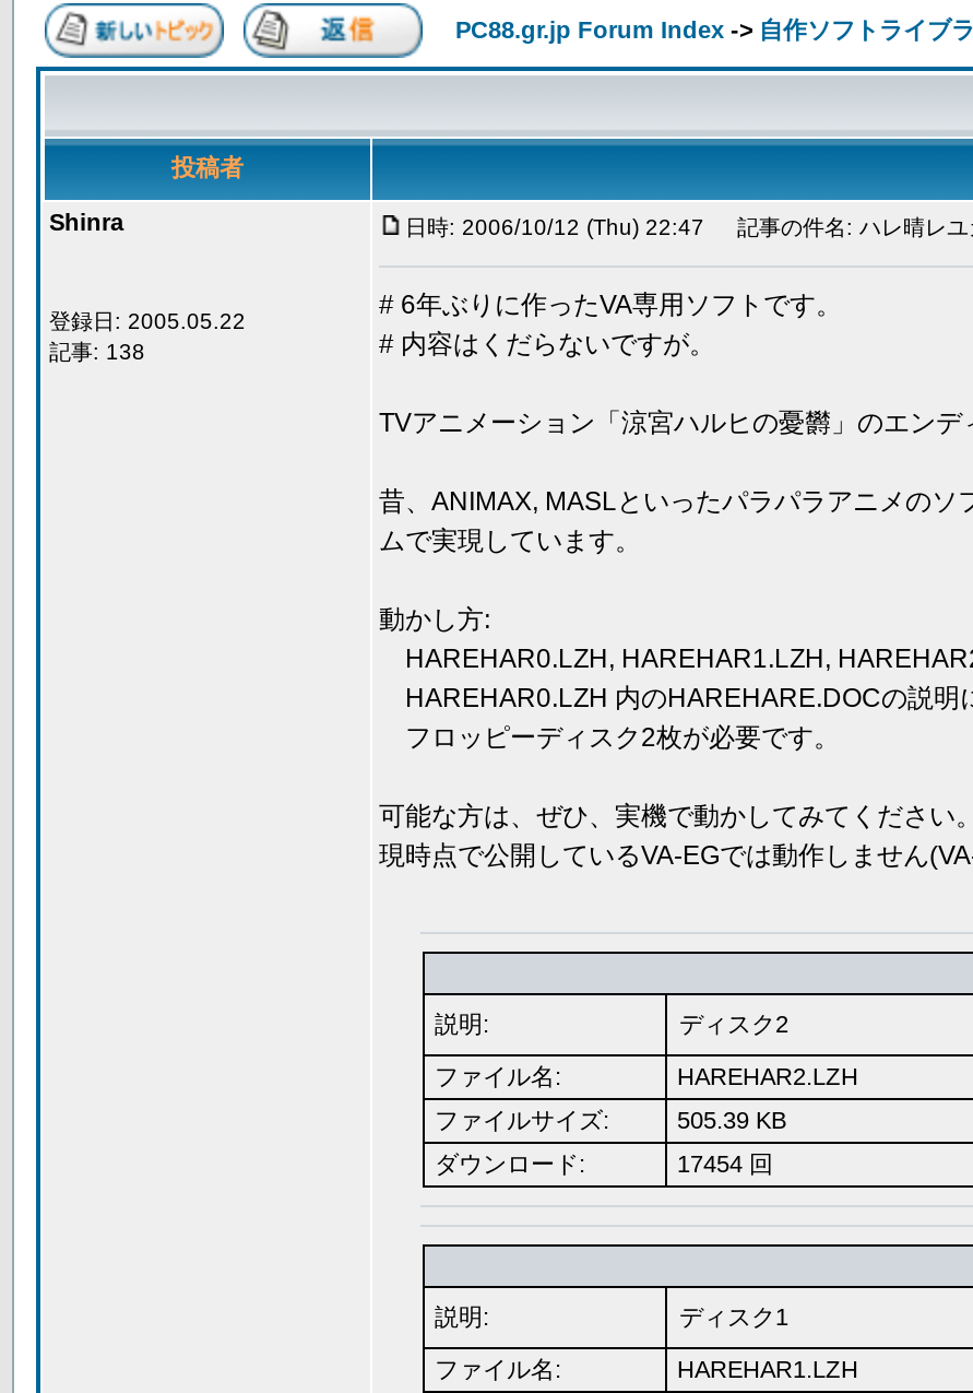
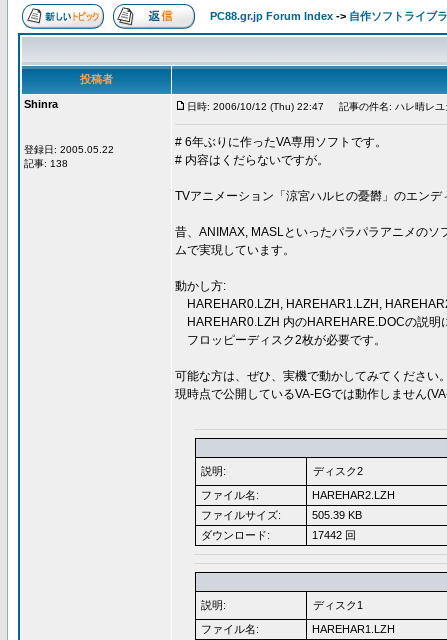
- 17454 回
+ 17442 回
